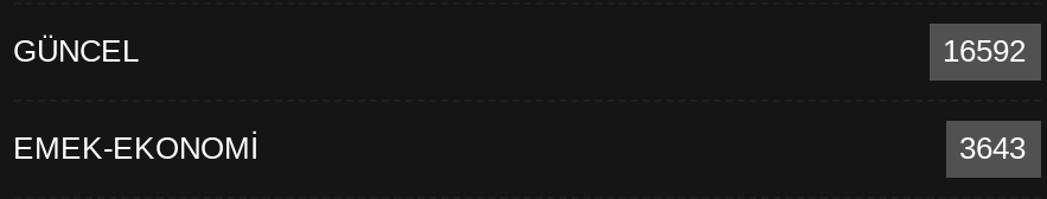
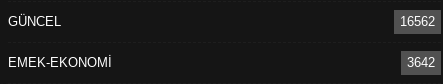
- 16592
+ 16562

- 3643
+ 3642
